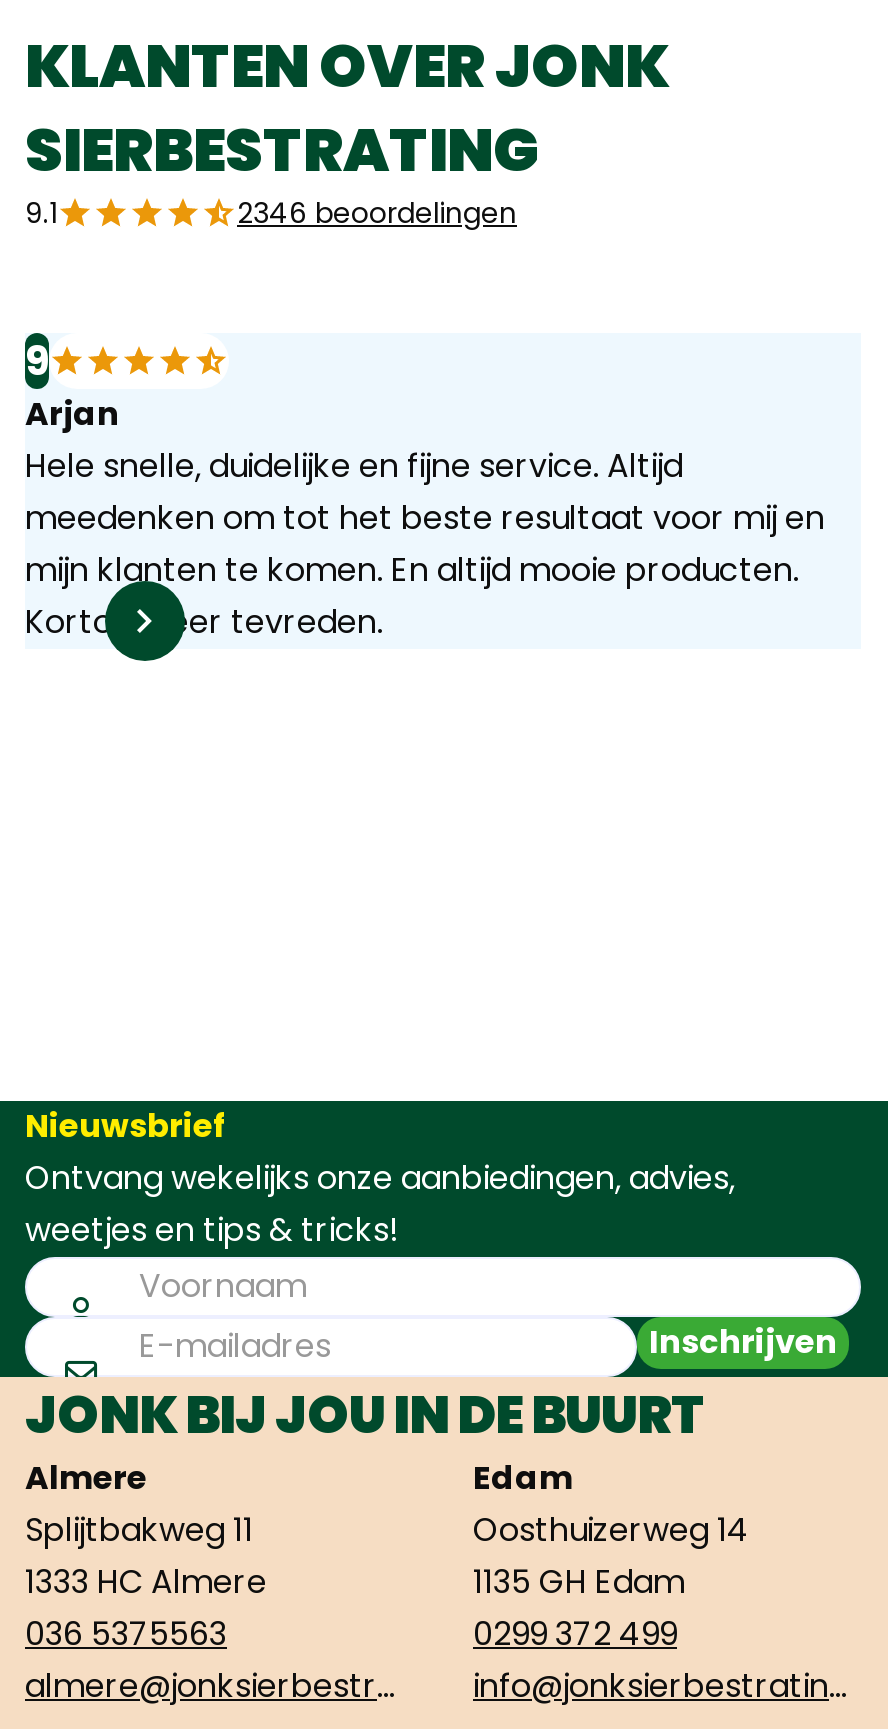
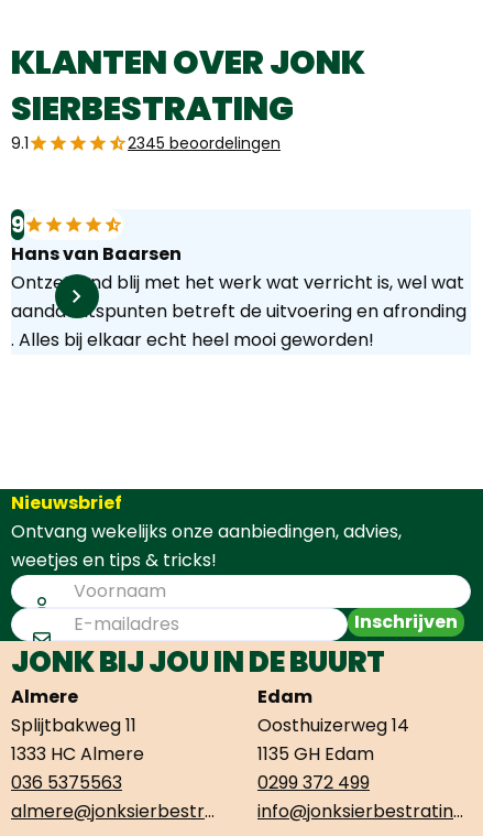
- 2346 beoordelingen
+ 2345 beoordelingen

- Arjan
- Hele snelle, duidelijke en fijne service. Altijd
- meedenken om tot het beste resultaat voor mij en
- mijn klanten te komen. En altijd mooie producten.
- Kortom zeer tevreden.
+ Hans van Baarsen
+ Ontzettend blij met het werk wat verricht is, wel wat
+ aandachtspunten betreft de uitvoering en afronding
+ . Alles bij elkaar echt heel mooi geworden!
